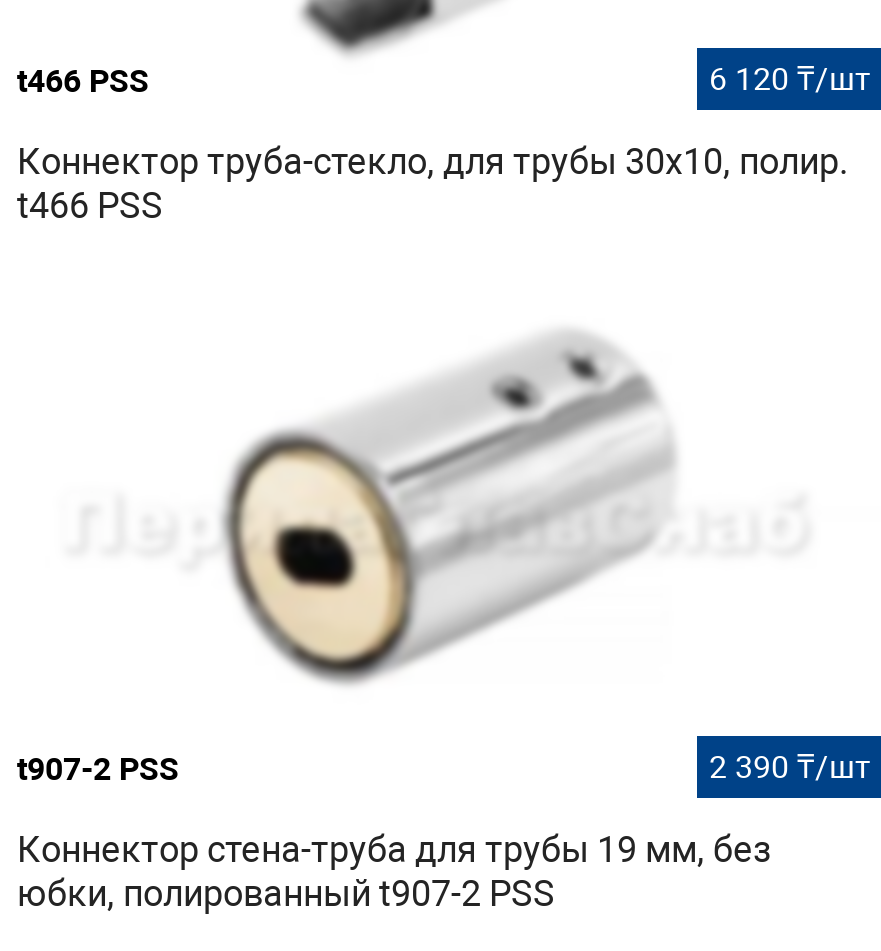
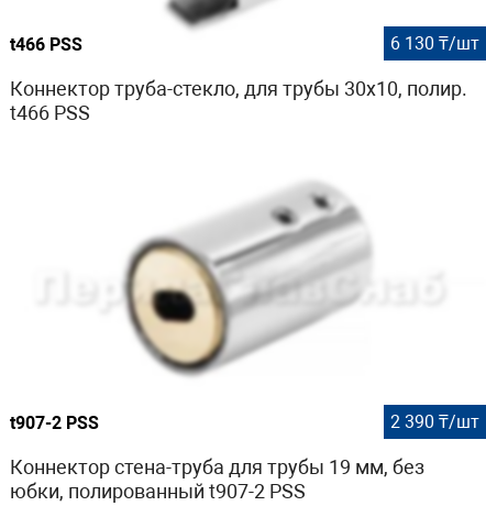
- 6 120 ₸/шт
+ 6 130 ₸/шт
